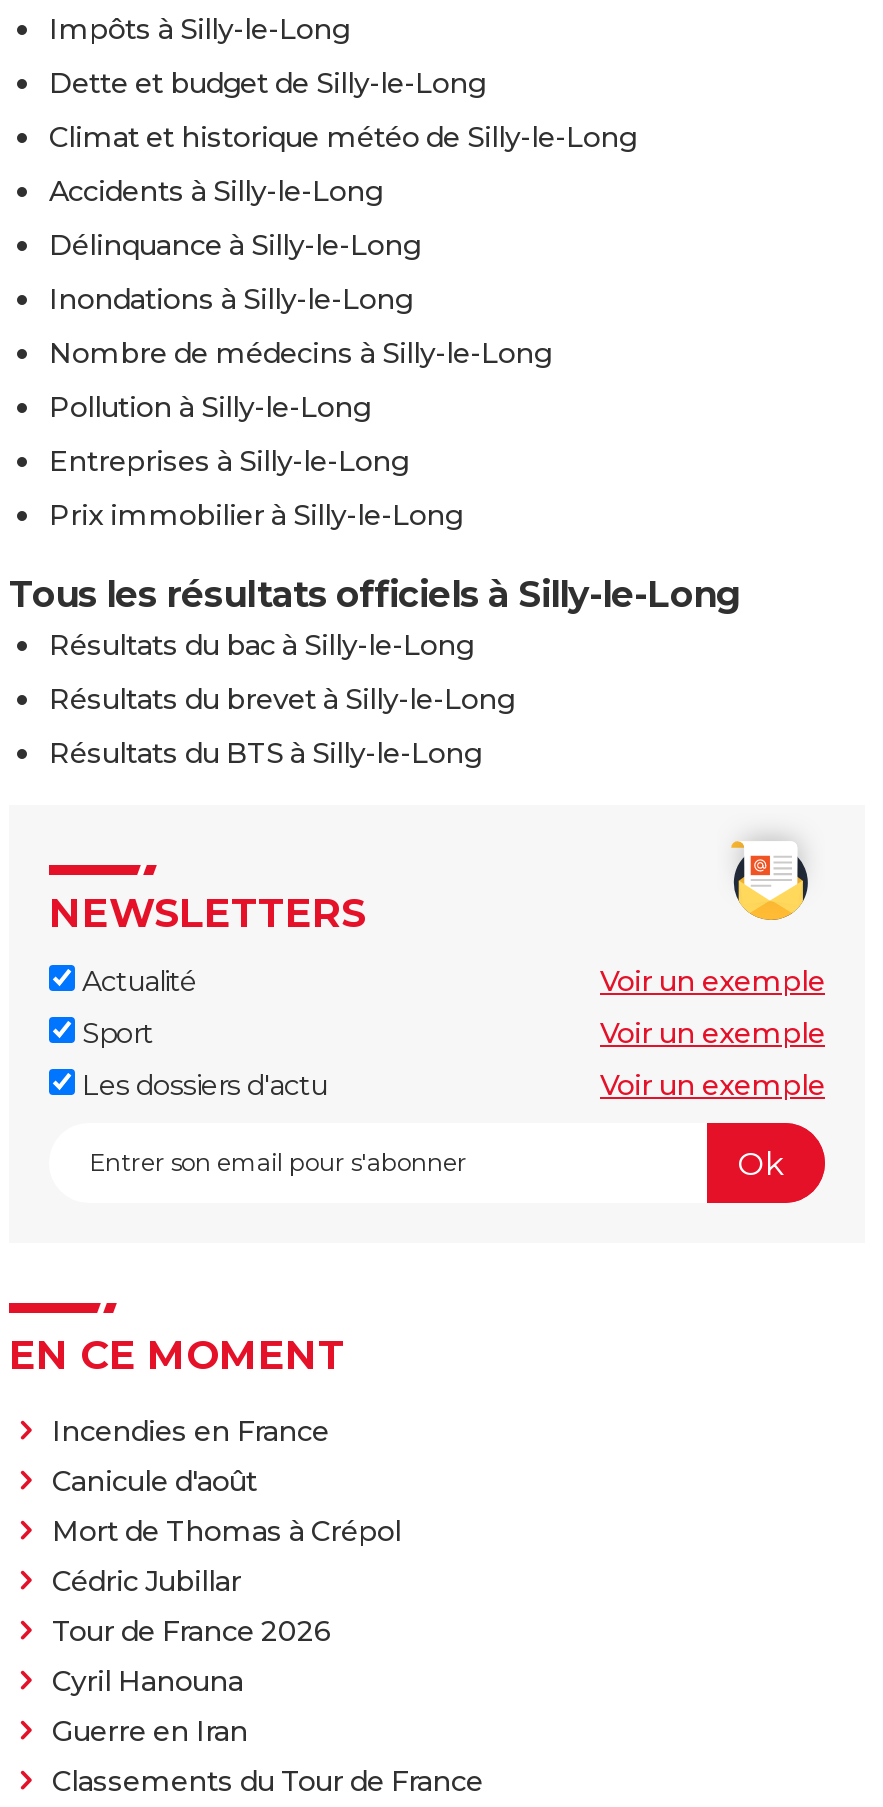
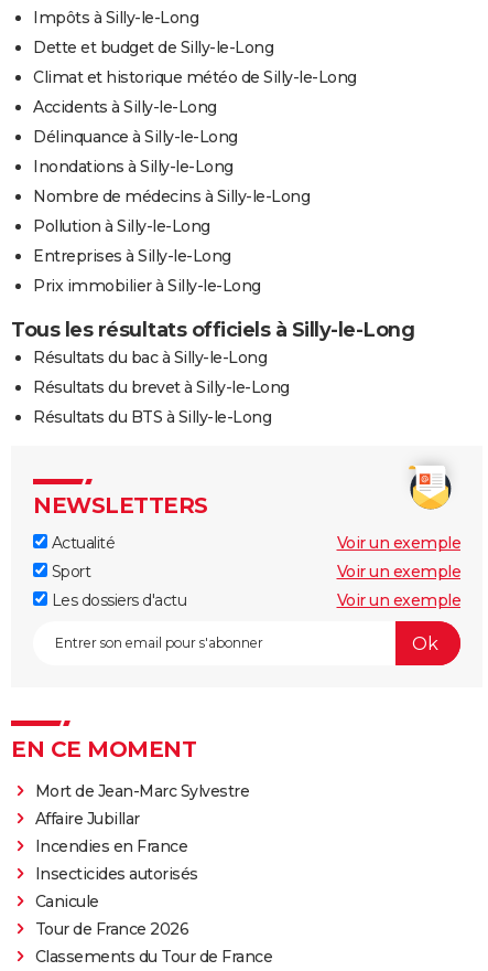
+ Mort de Jean-Marc Sylvestre
+ Affaire Jubillar

moved down: Incendies en France

- Canicule d'août
- Mort de Thomas à Crépol
- Cédric Jubillar
+ Insecticides autorisés
+ Canicule

moved down: Tour de France 2026

- Cyril Hanouna
- Guerre en Iran
